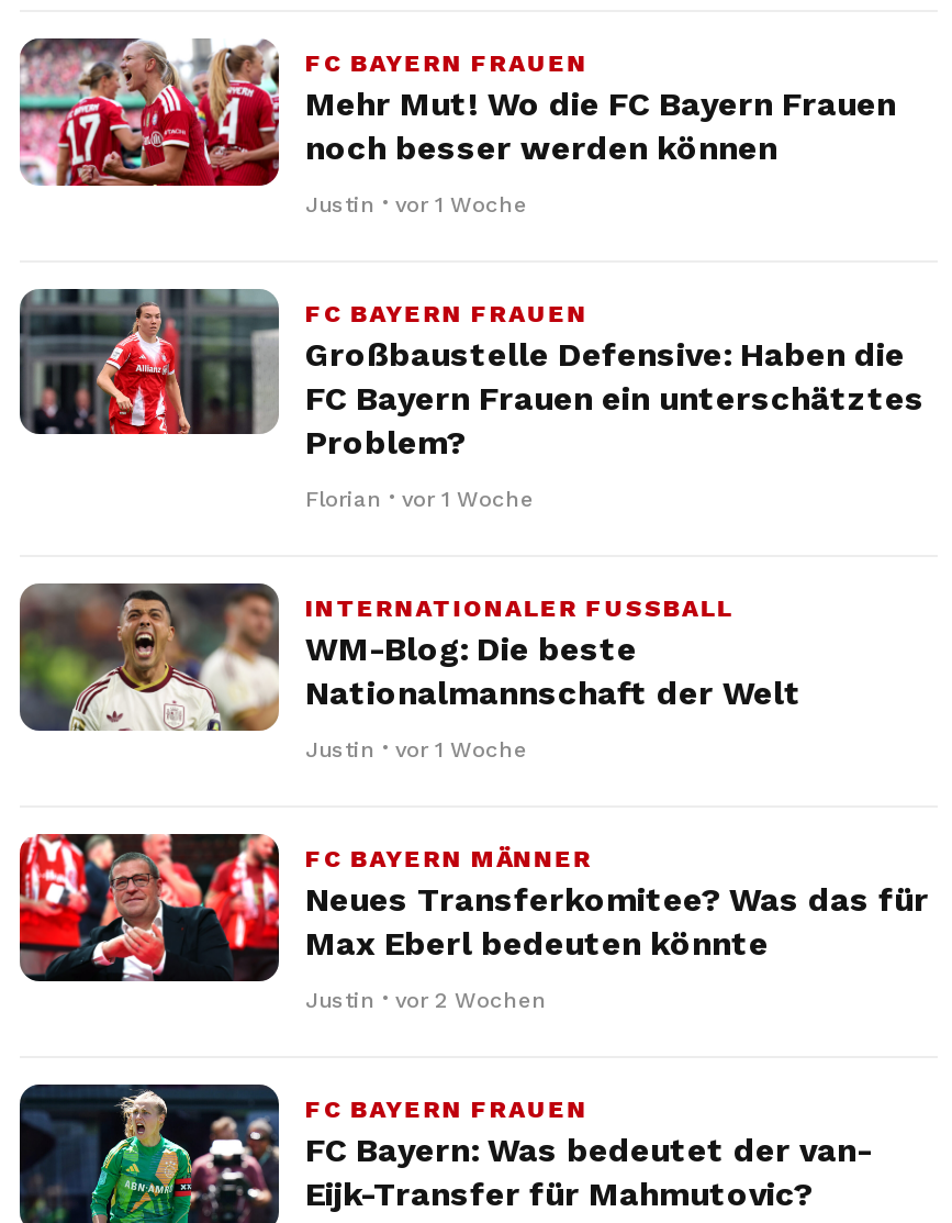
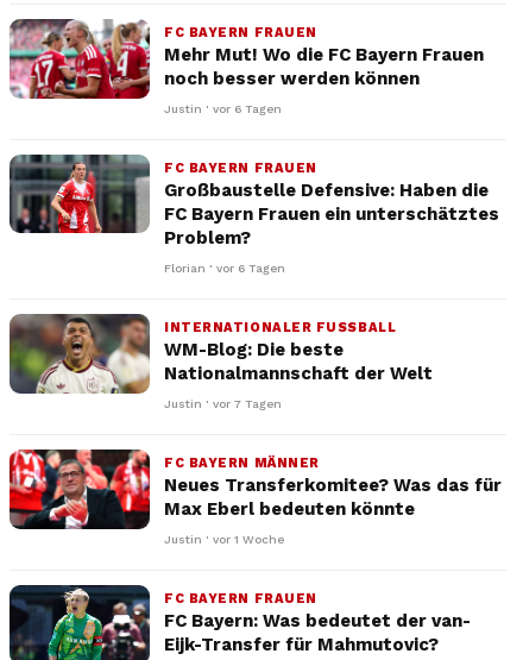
- Justin · vor 1 Woche
+ Justin · vor 6 Tagen

- Florian · vor 1 Woche
+ Florian · vor 6 Tagen

- Justin · vor 1 Woche
+ Justin · vor 7 Tagen

- Justin · vor 2 Wochen
+ Justin · vor 1 Woche
